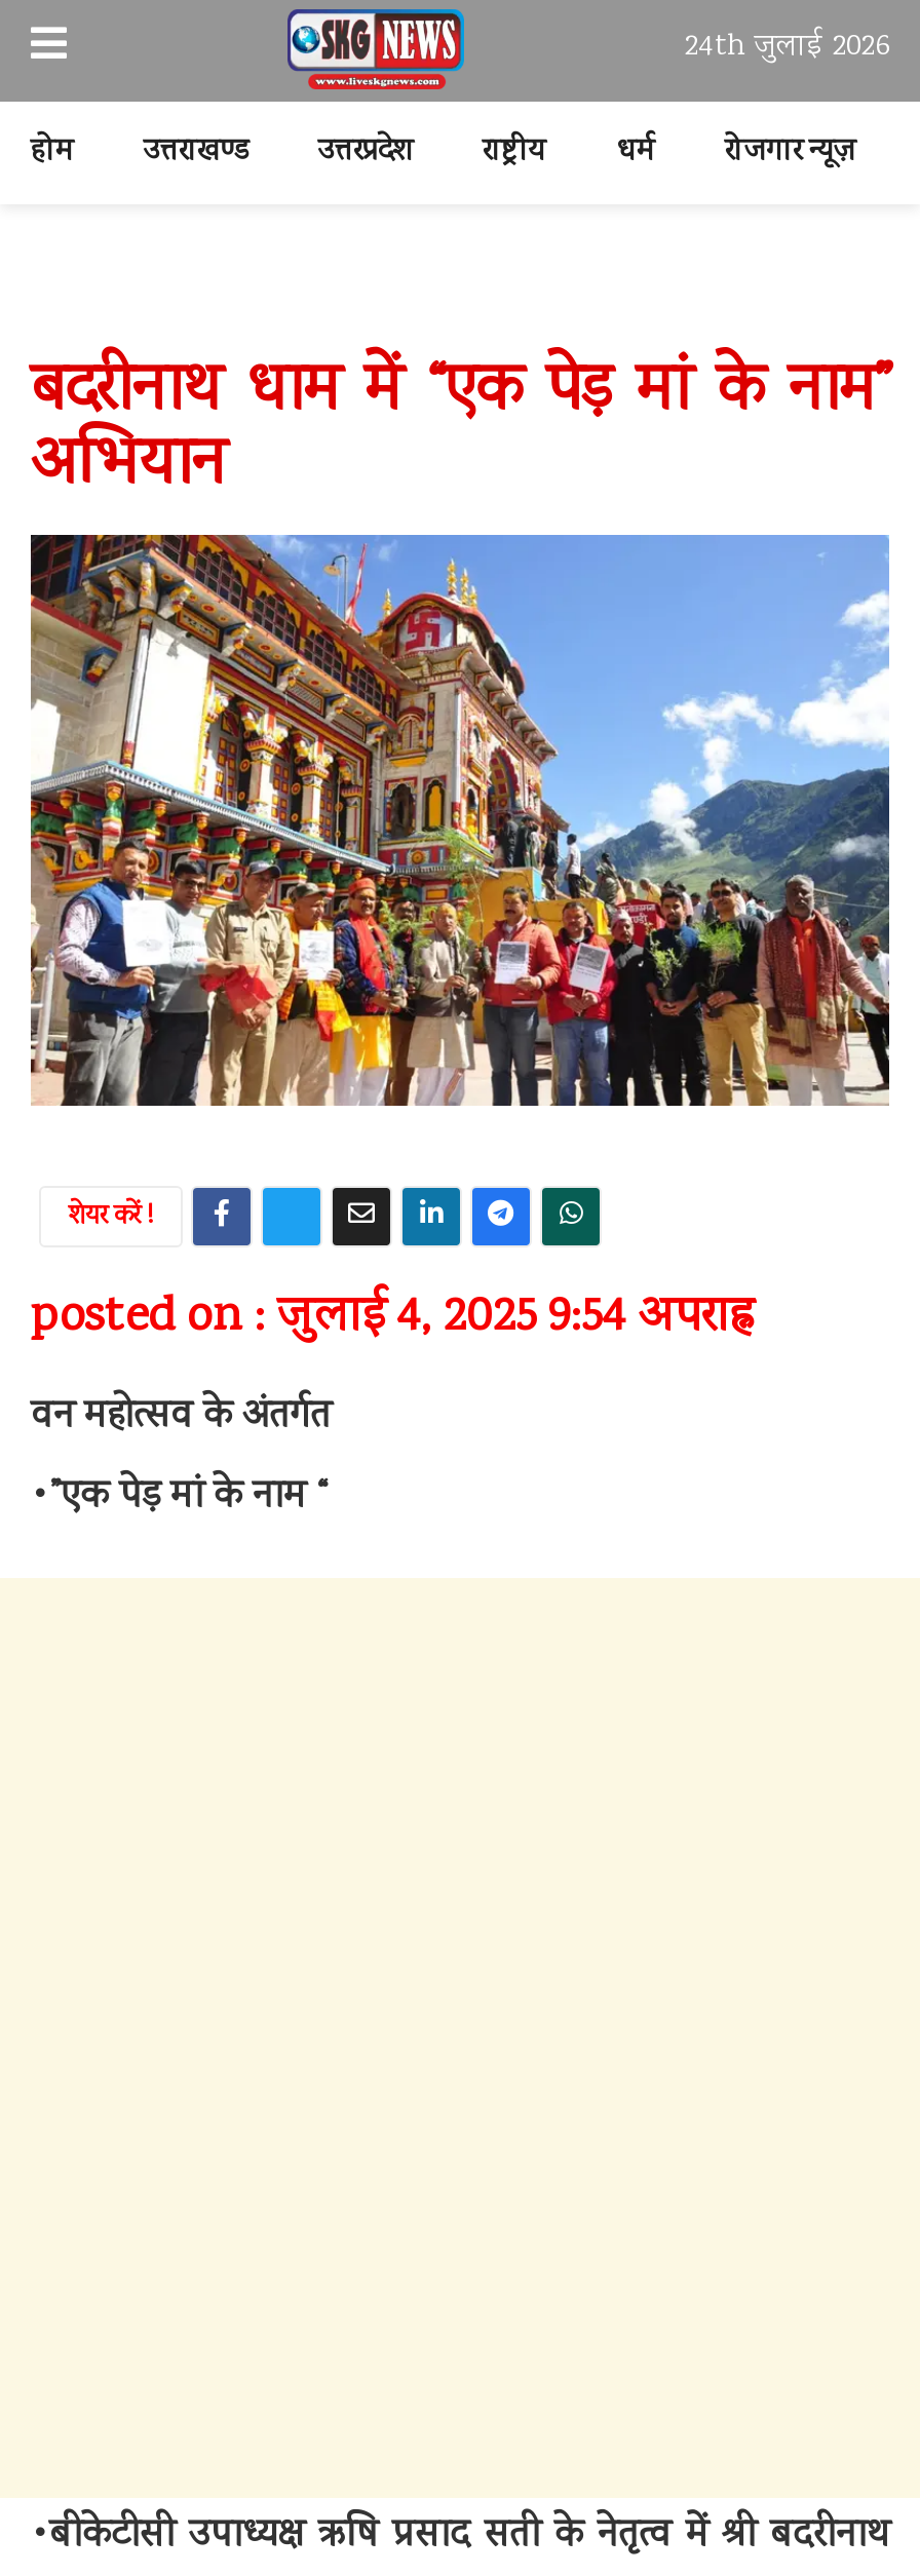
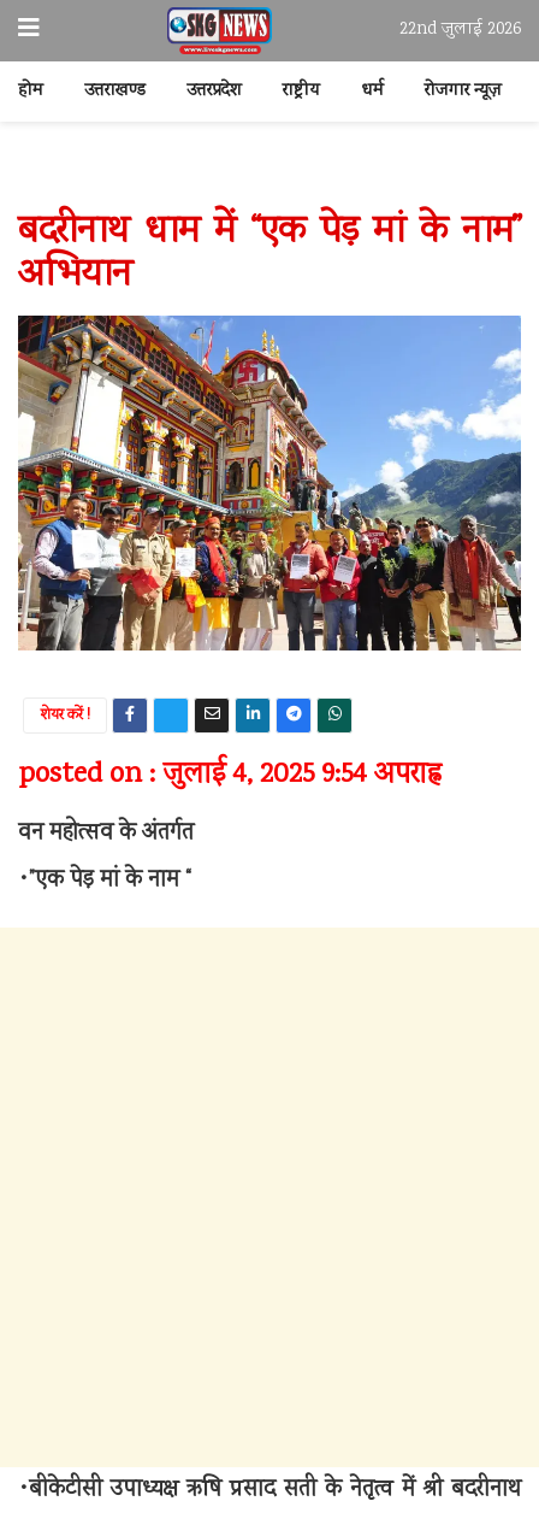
- 24th जुलाई 2026
+ 22nd जुलाई 2026
